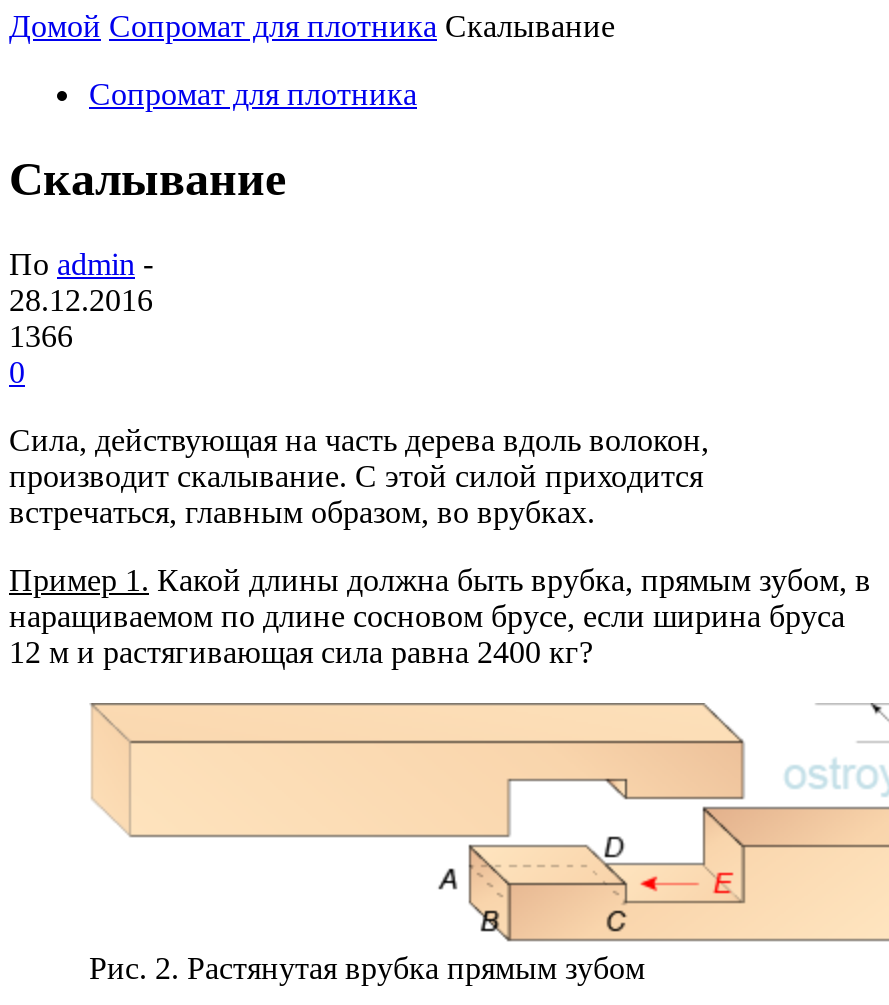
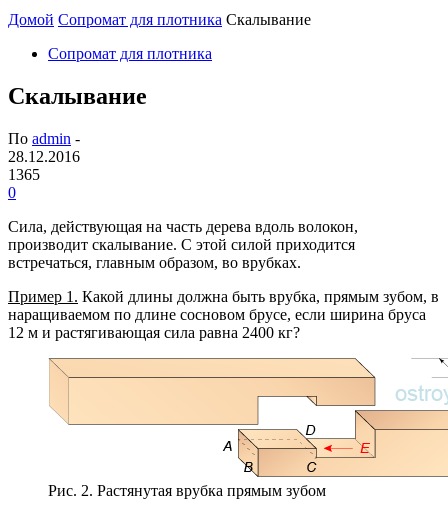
- 1366
+ 1365
